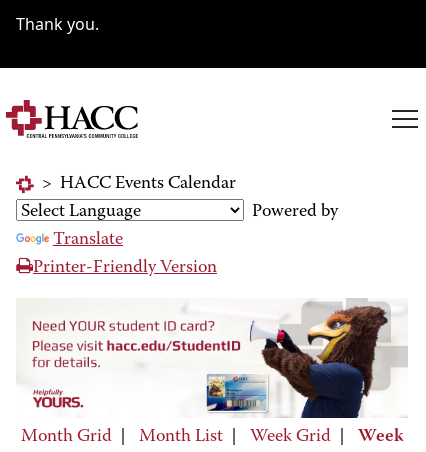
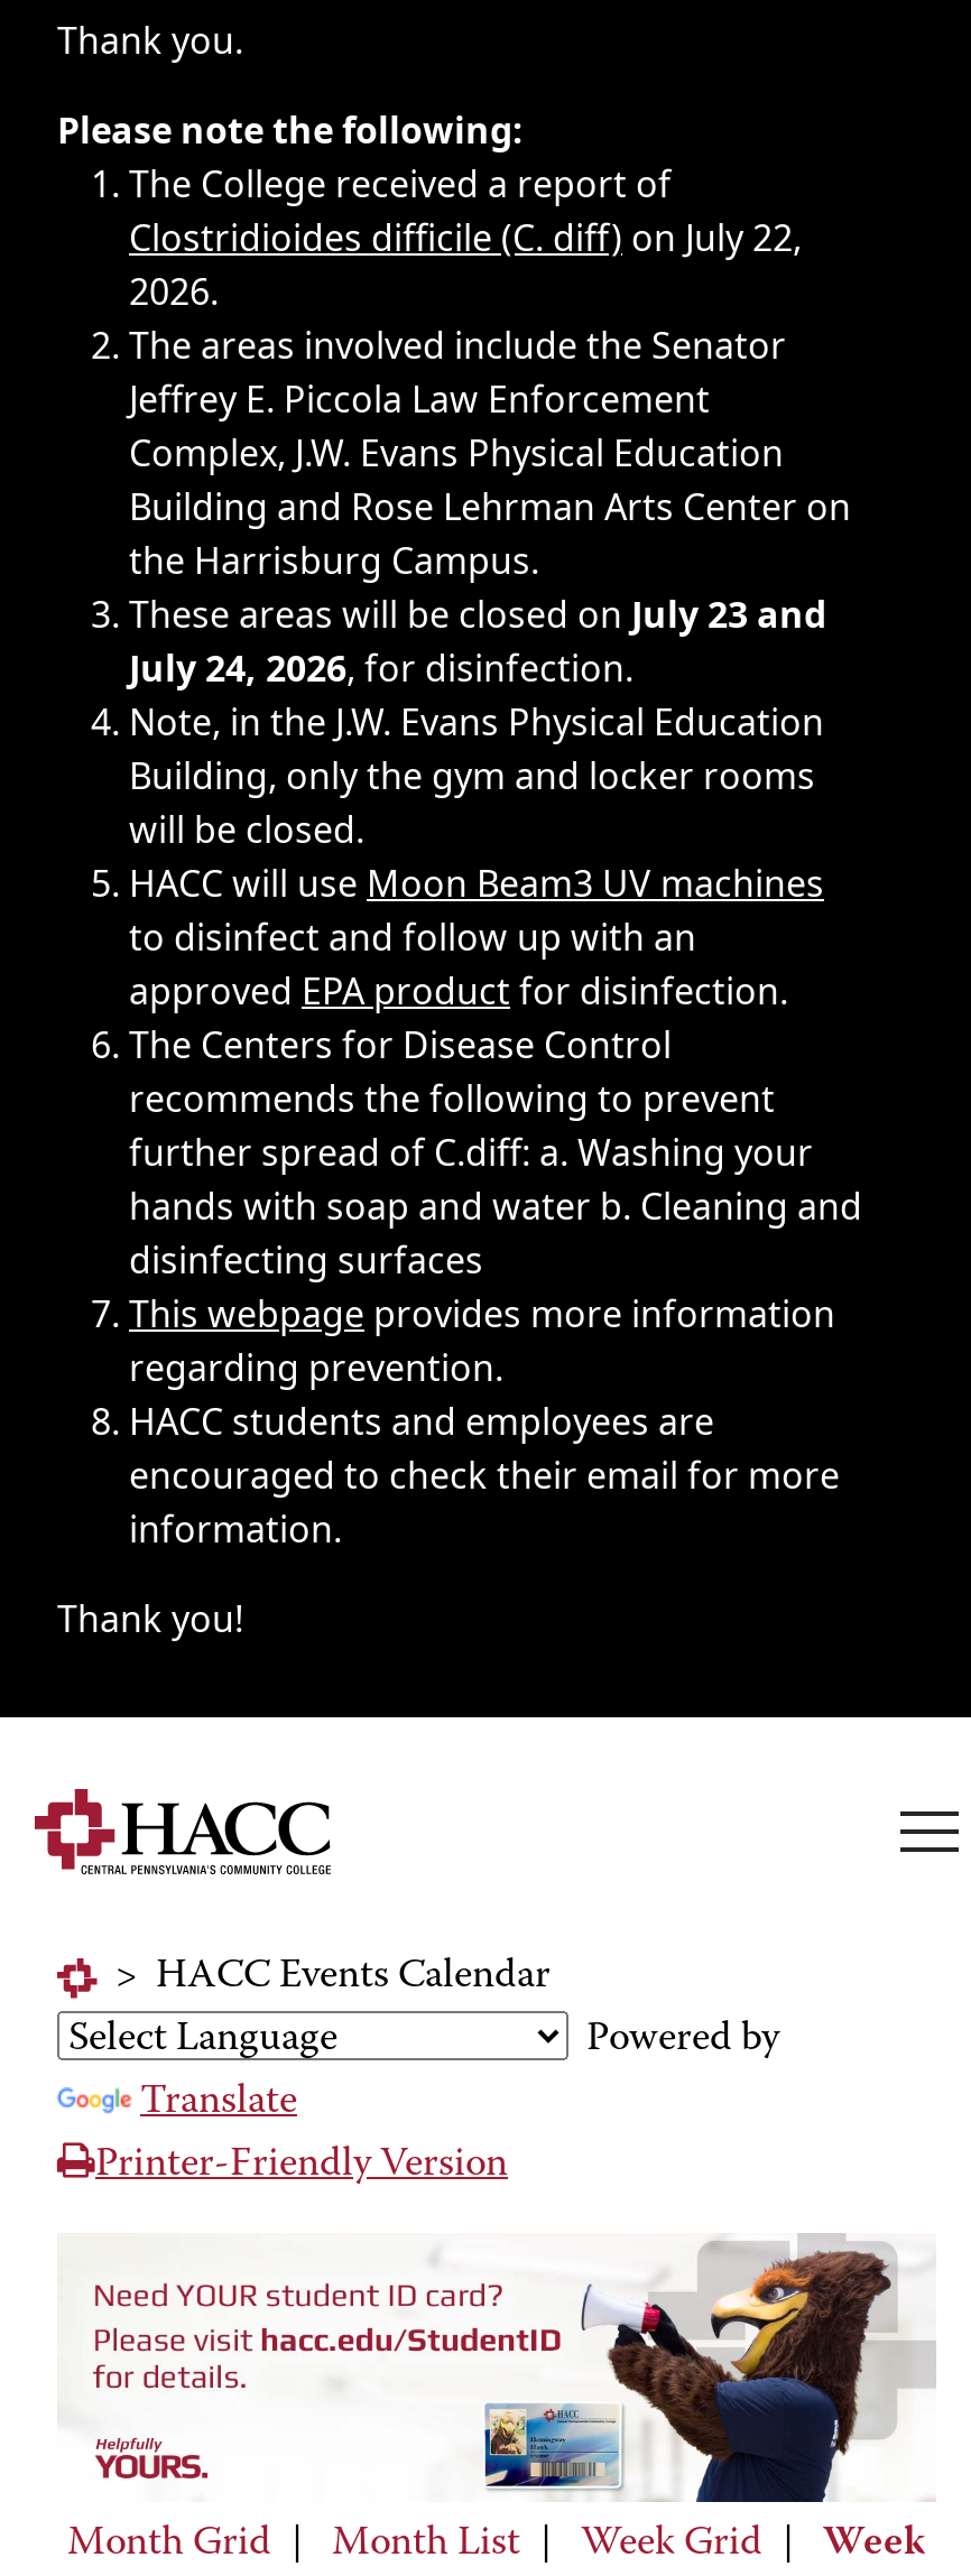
+ Please note the following:
+ The College received a report of
+ Clostridioides difficile (C. diff) on July 22,
+ 2026.
+ The areas involved include the Senator
+ Jeffrey E. Piccola Law Enforcement
+ Complex, J.W. Evans Physical Education
+ Building and Rose Lehrman Arts Center on
+ the Harrisburg Campus.
+ These areas will be closed on July 23 and
+ July 24, 2026, for disinfection.
+ Note, in the J.W. Evans Physical Education
+ Building, only the gym and locker rooms
+ will be closed.
+ HACC will use Moon Beam3 UV machines
+ to disinfect and follow up with an
+ approved EPA product for disinfection.
+ The Centers for Disease Control
+ recommends the following to prevent
+ further spread of C.diff: a. Washing your
+ hands with soap and water b. Cleaning and
+ disinfecting surfaces
+ This webpage provides more information
+ regarding prevention.
+ HACC students and employees are
+ encouraged to check their email for more
+ information.
+ Thank you!
